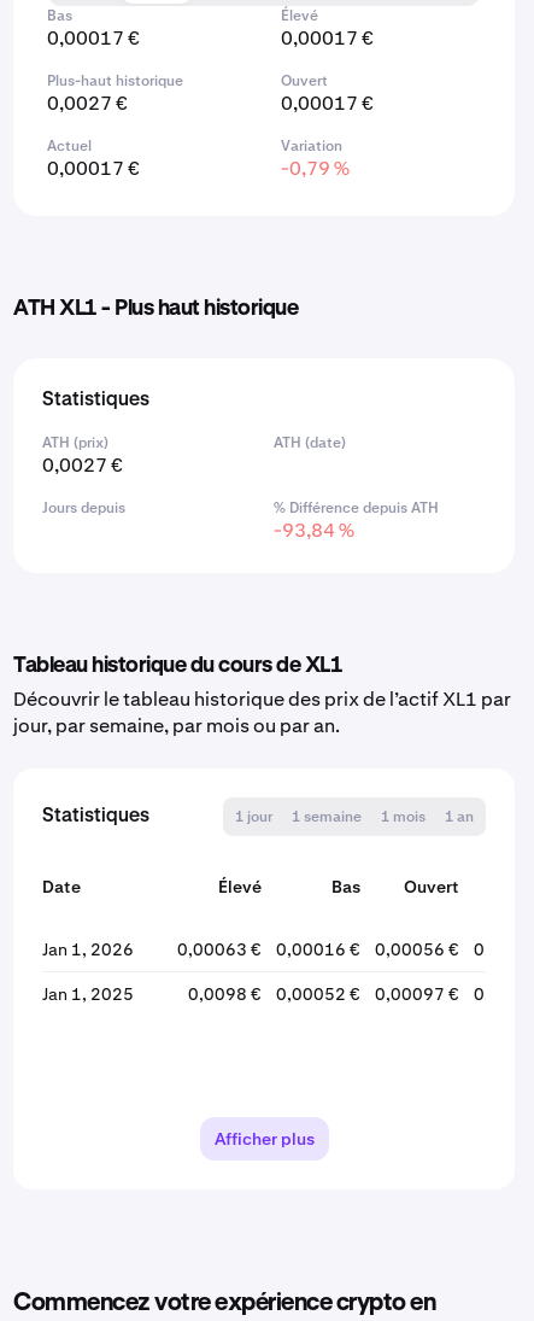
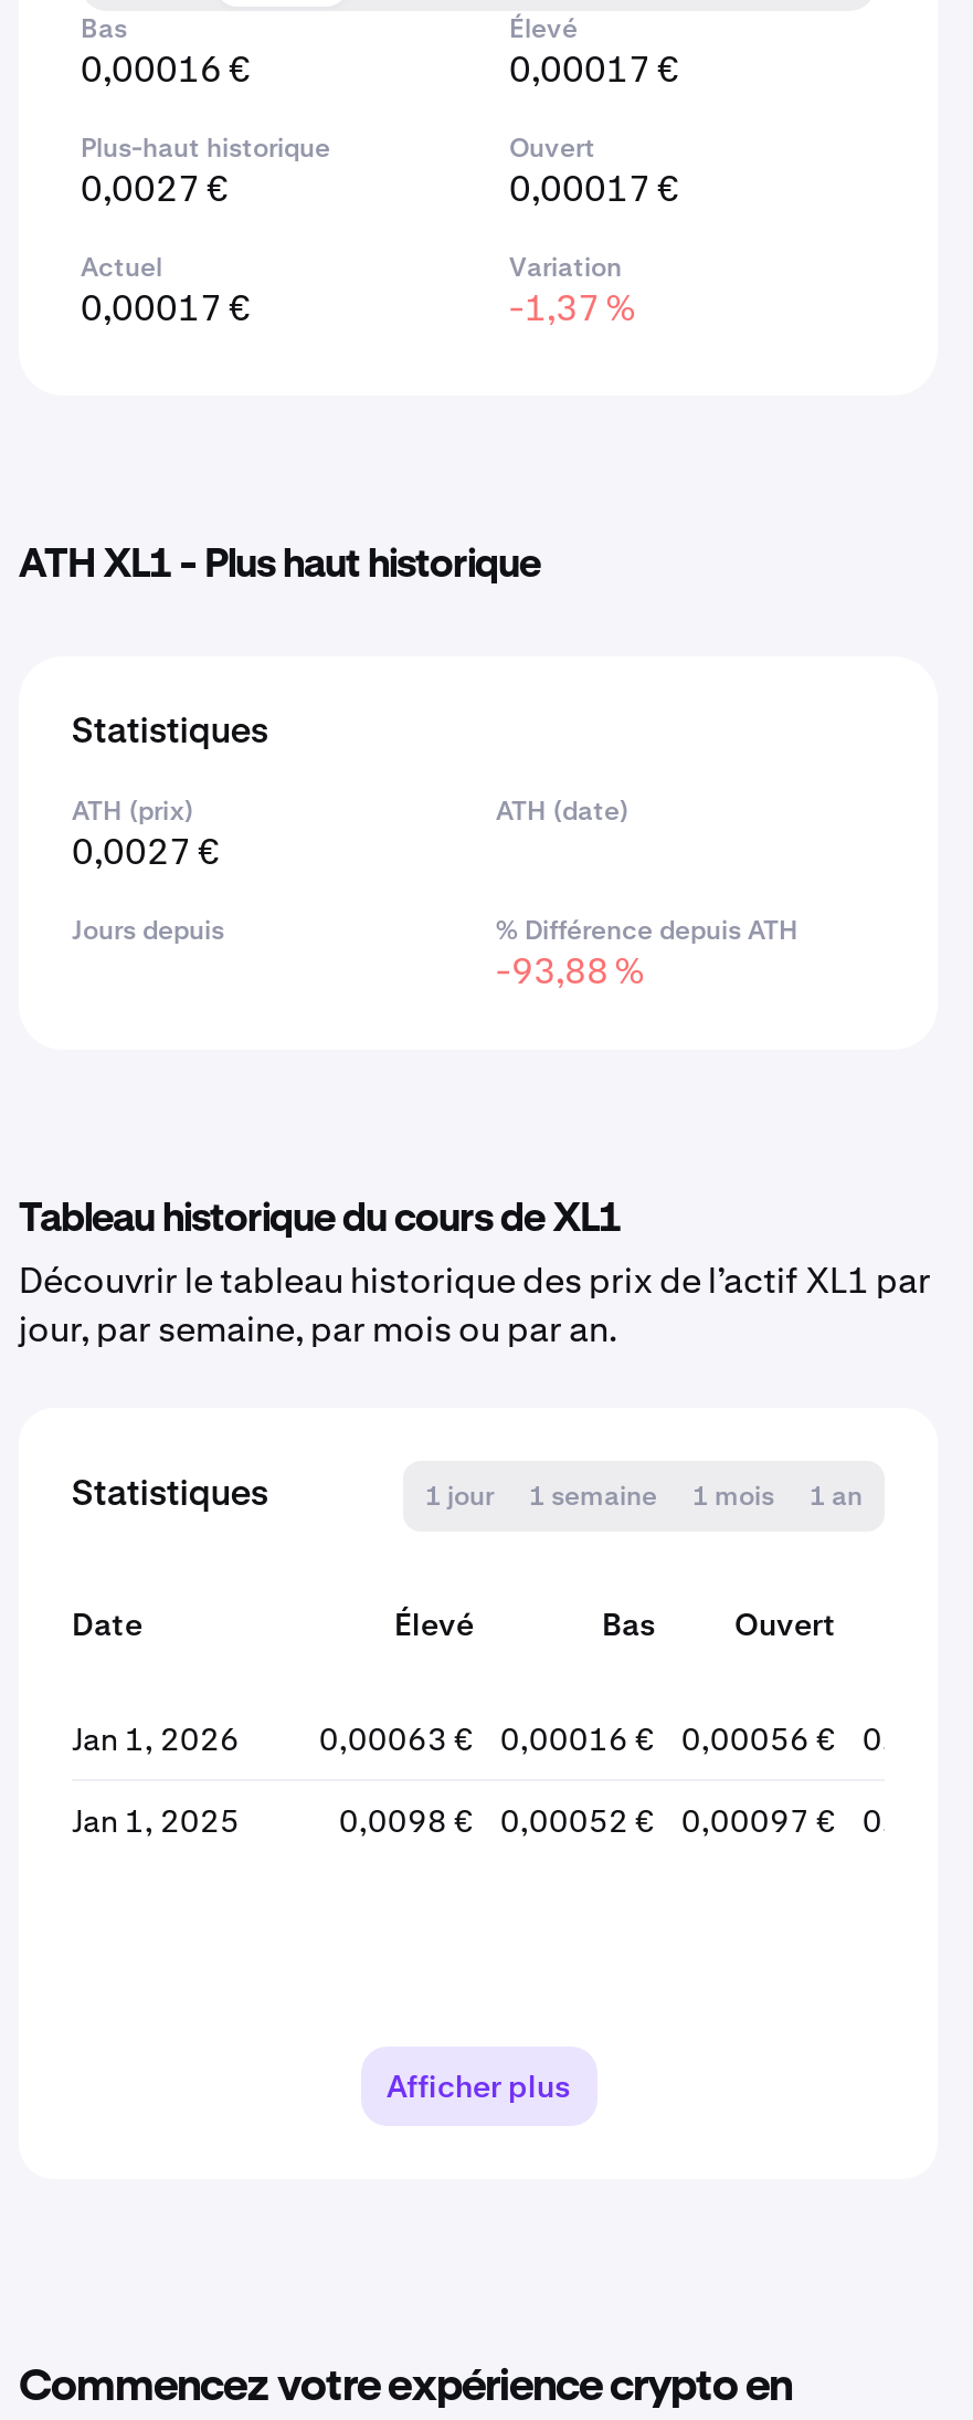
- 0,00017 €
+ 0,00016 €

- -0,79 %
+ -1,37 %

- -93,84 %
+ -93,88 %
